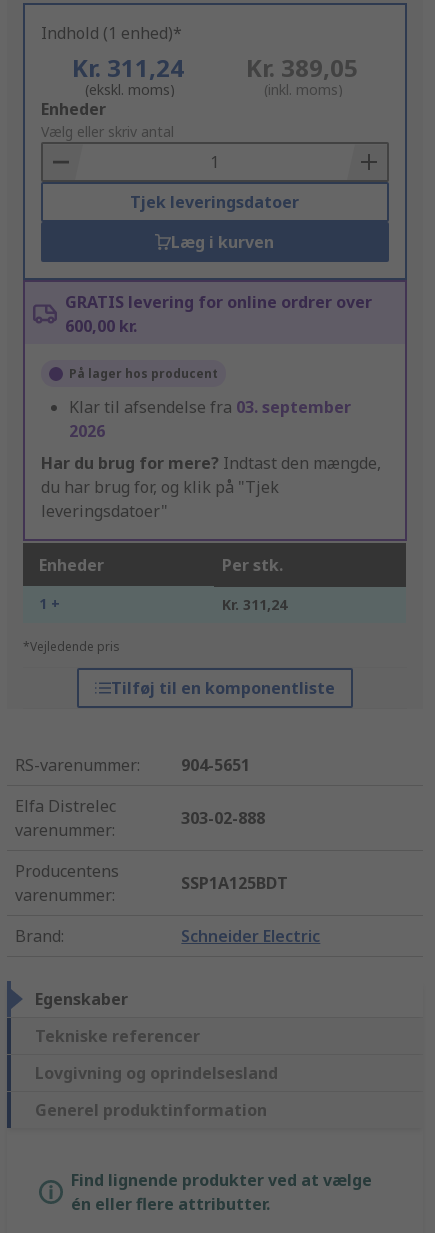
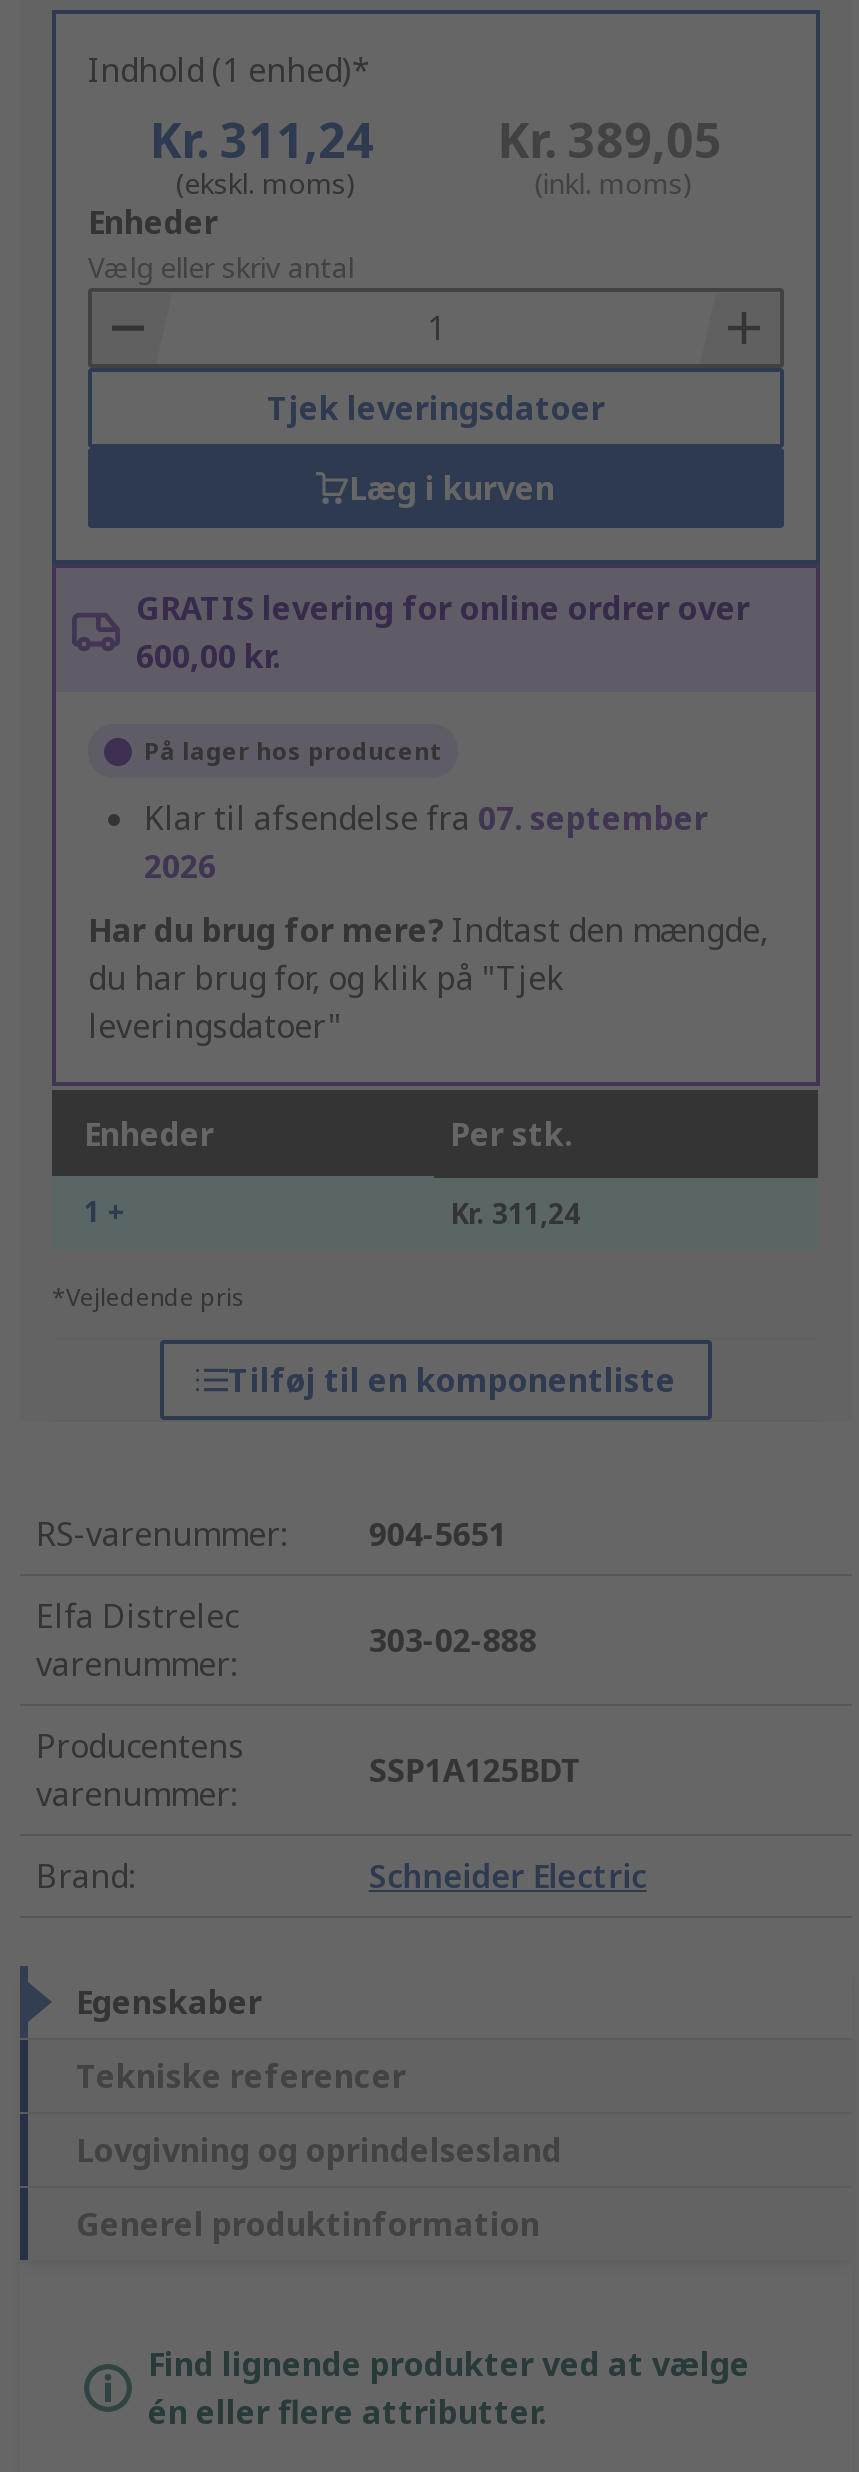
- Klar til afsendelse fra 03. september
+ Klar til afsendelse fra 07. september
